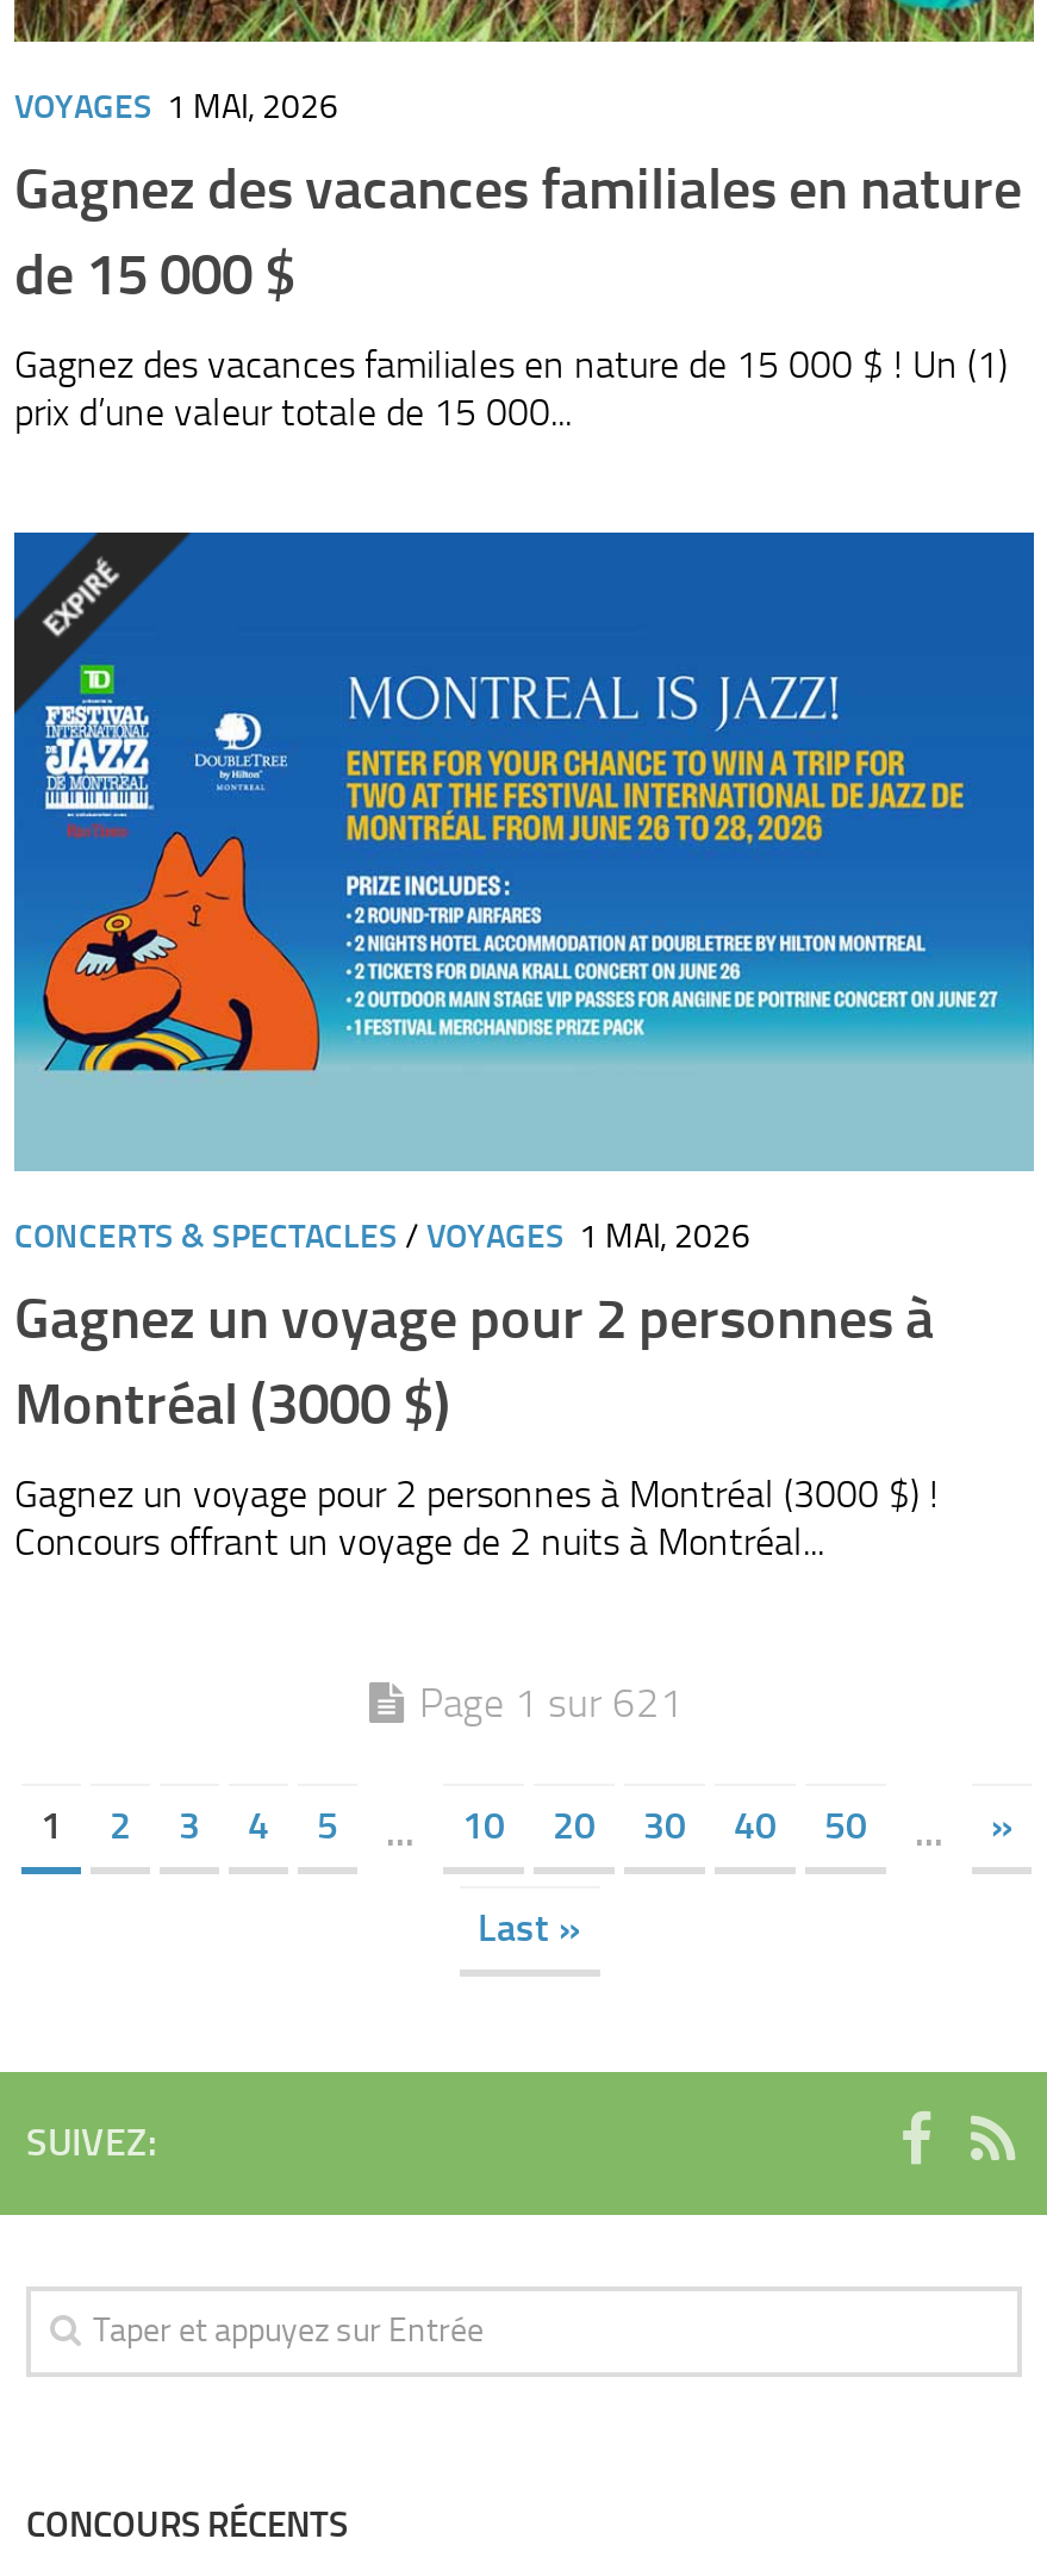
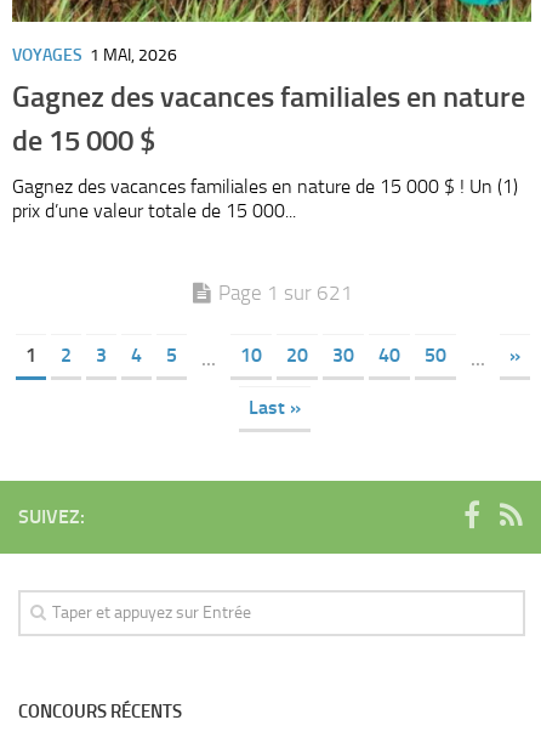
- [image]
- CONCERTS & SPECTACLES / VOYAGES 1 MAI, 2026
- Gagnez un voyage pour 2 personnes à
- Montréal (3000 $)
- Gagnez un voyage pour 2 personnes à Montréal (3000 $) !
- Concours offrant un voyage de 2 nuits à Montréal...
